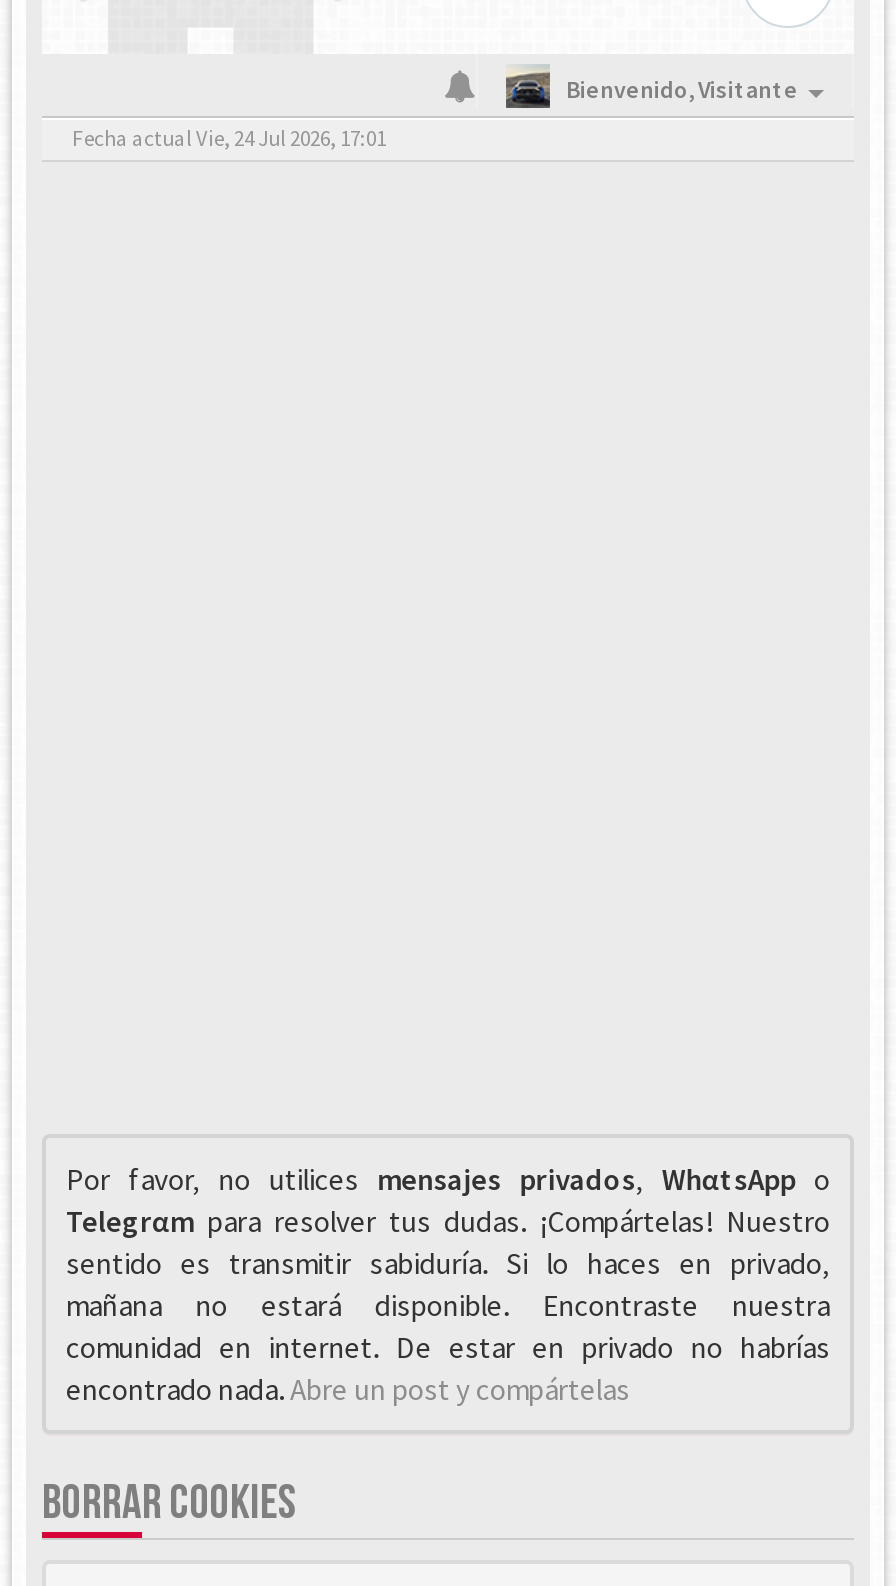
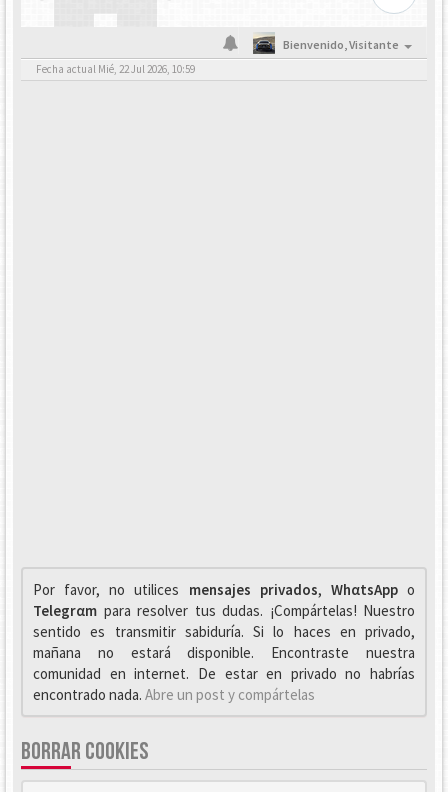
- Fecha actual Vie, 24 Jul 2026, 17:01
+ Fecha actual Mié, 22 Jul 2026, 10:59
